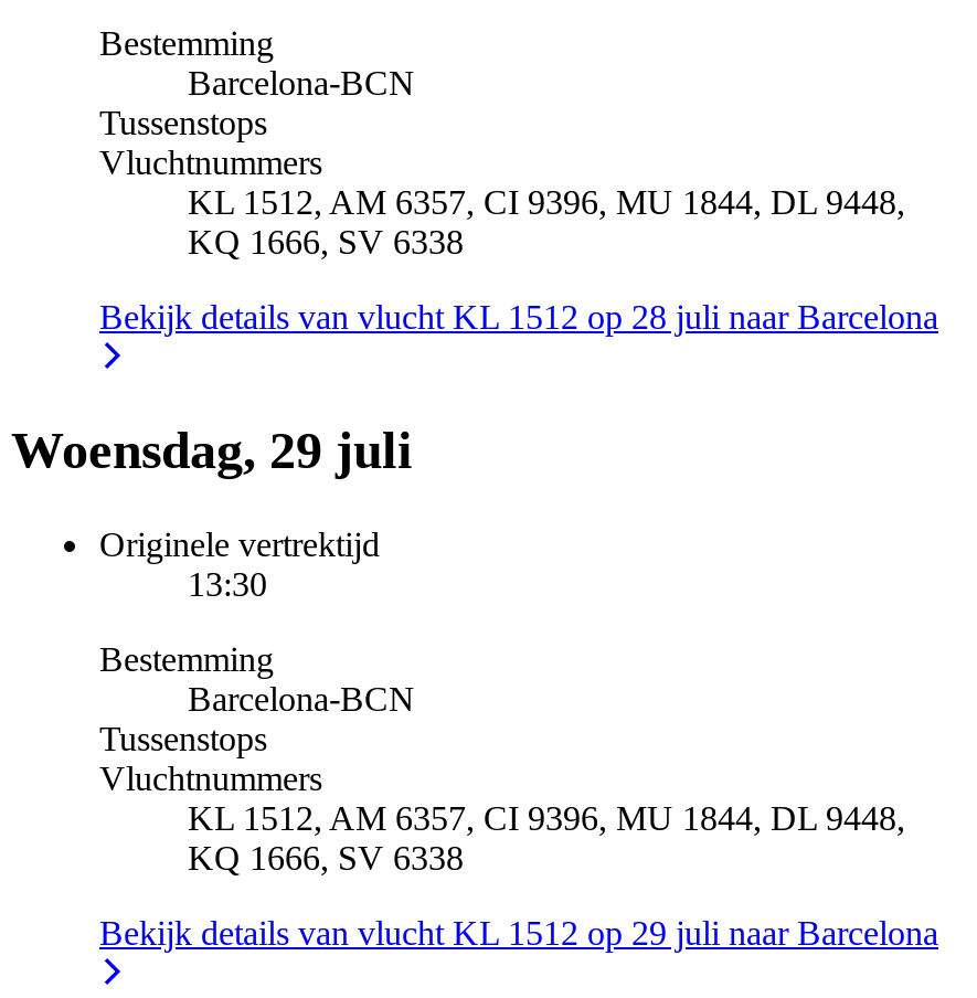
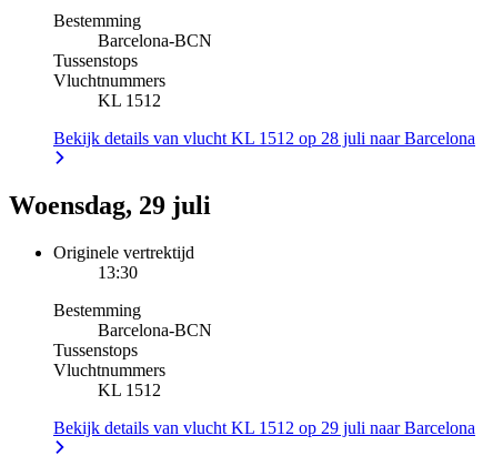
- KL 1512, AM 6357, CI 9396, MU 1844, DL 9448,
- KQ 1666, SV 6338
+ KL 1512

- KL 1512, AM 6357, CI 9396, MU 1844, DL 9448,
- KQ 1666, SV 6338
+ KL 1512
